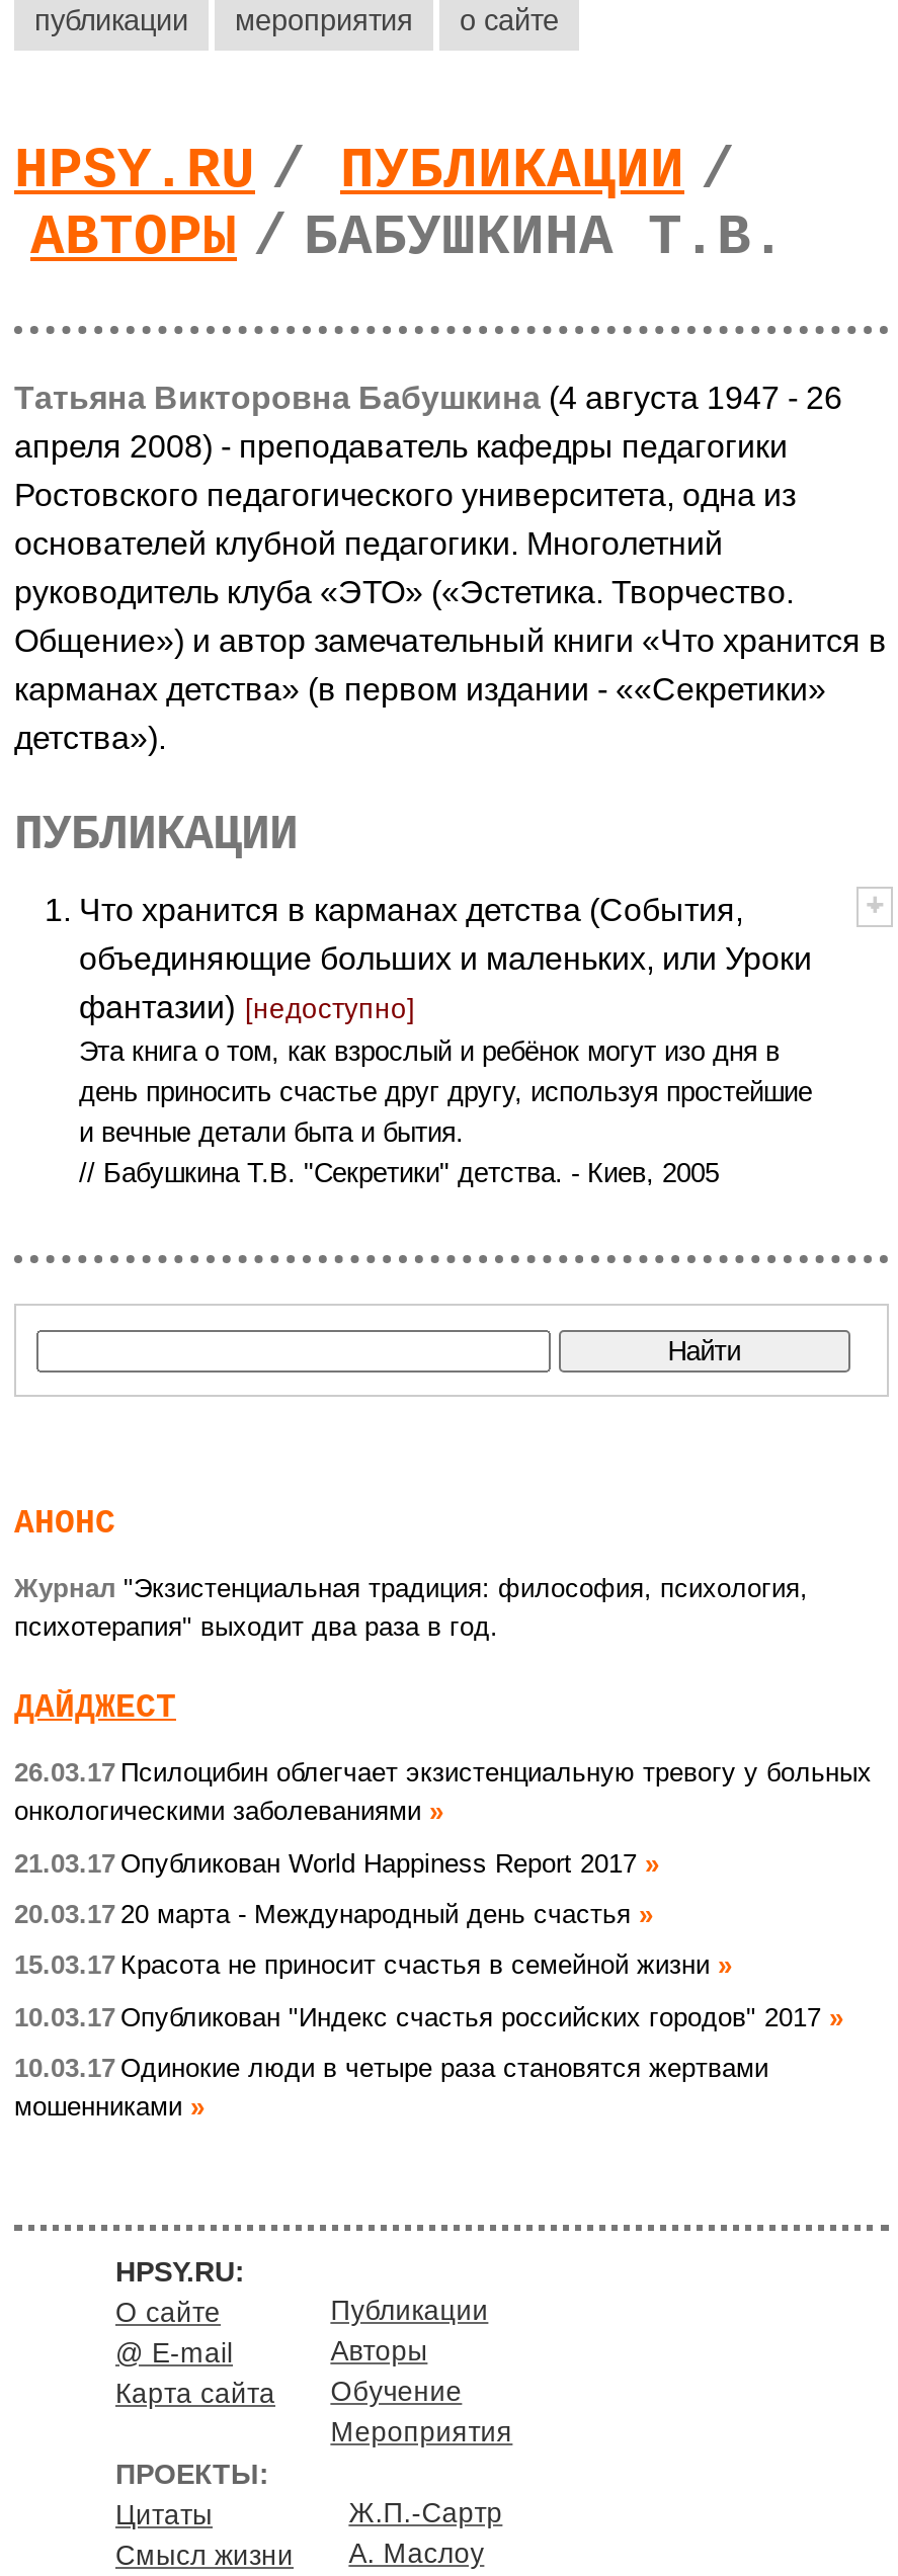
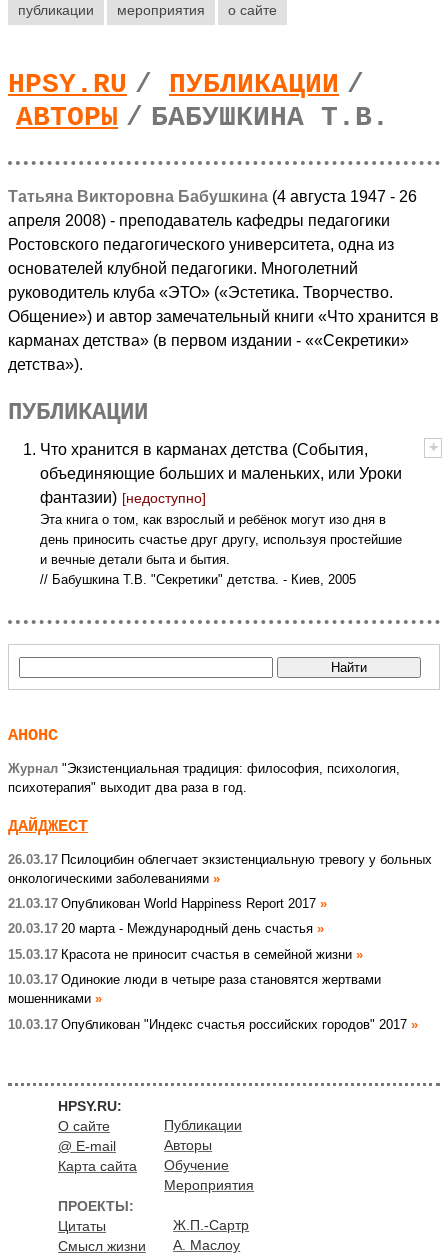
moved down: 10.03.17 Опубликован "Индекс счастья российских городов" 2017

moved up: 10.03.17 Одинокие люди в четыре раза становятся жертвами | мошенниками
